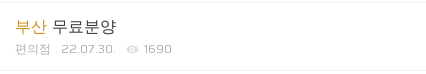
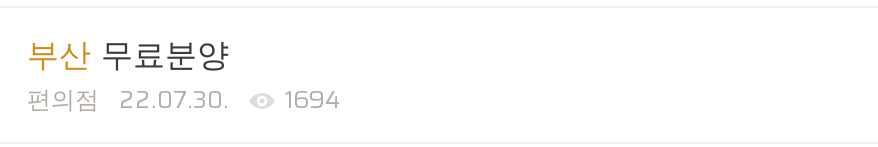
- 편의점 22.07.30. 1690
+ 편의점 22.07.30. 1694
